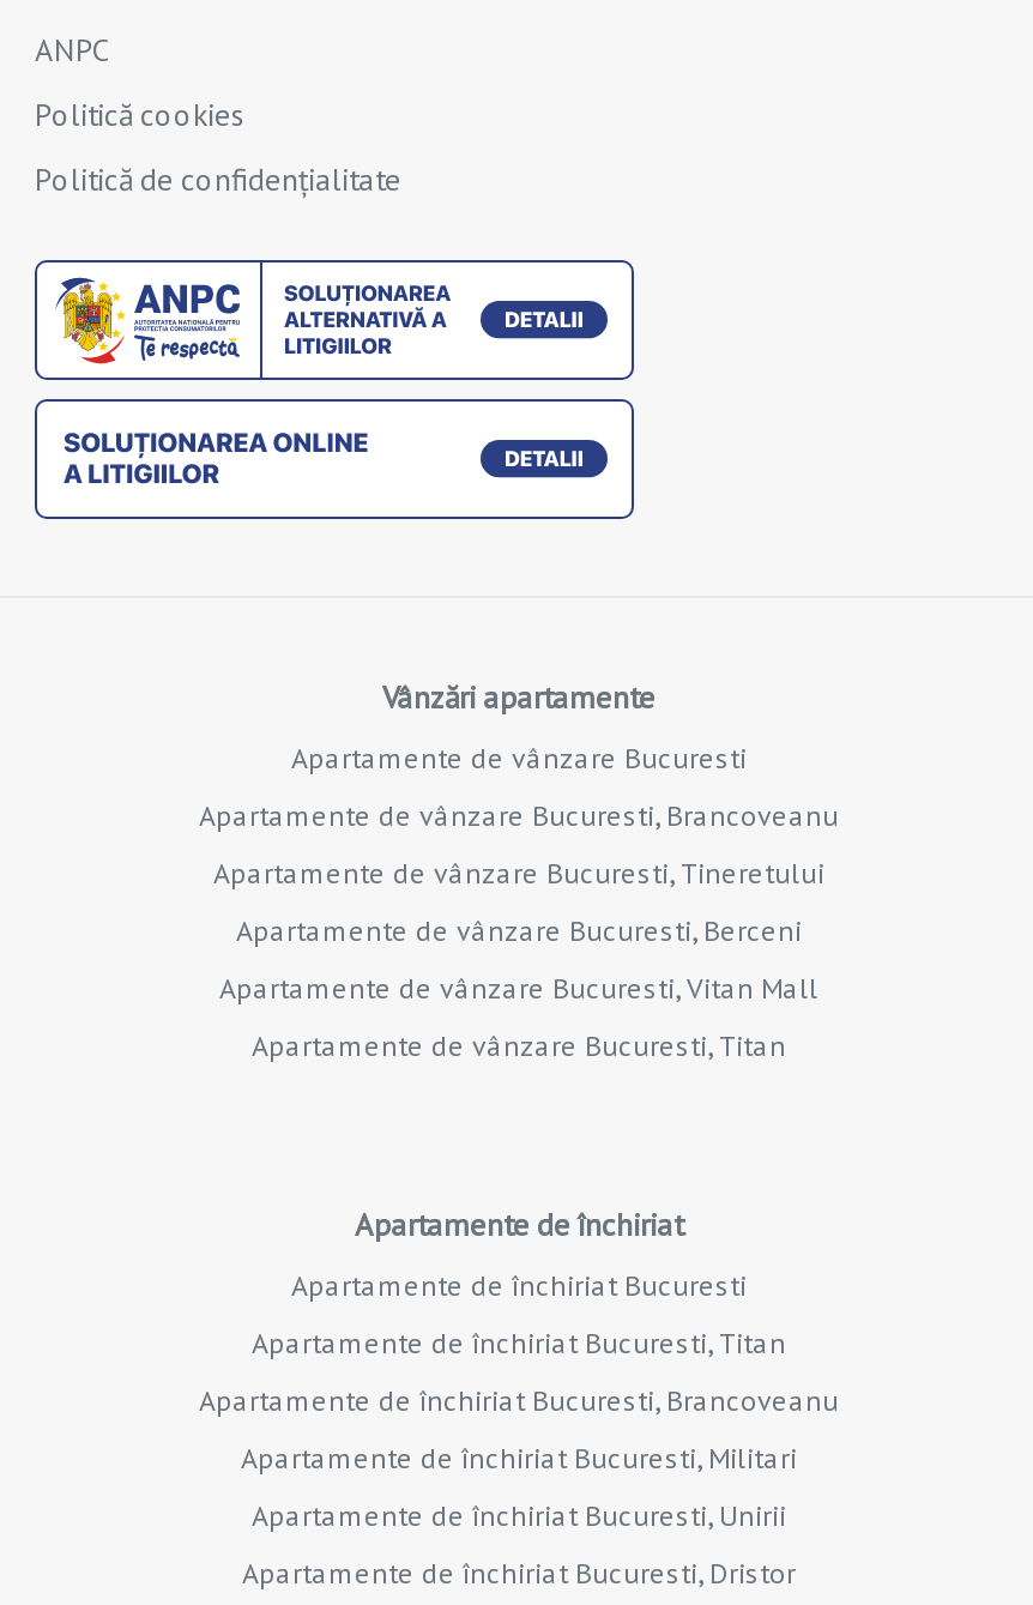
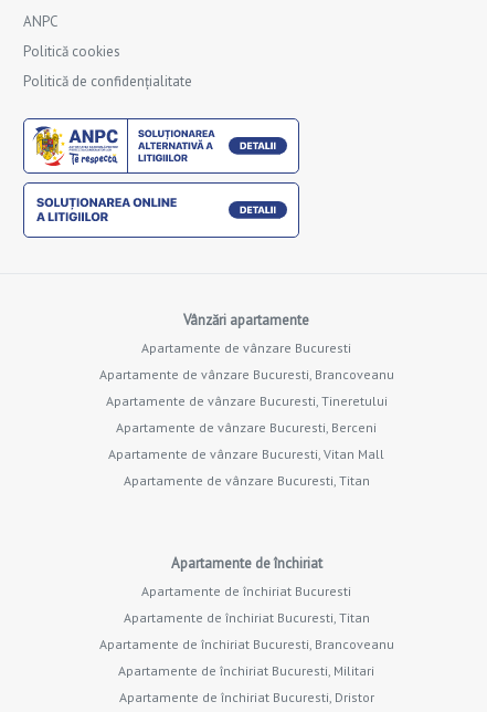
- Apartamente de închiriat Bucuresti, Unirii
